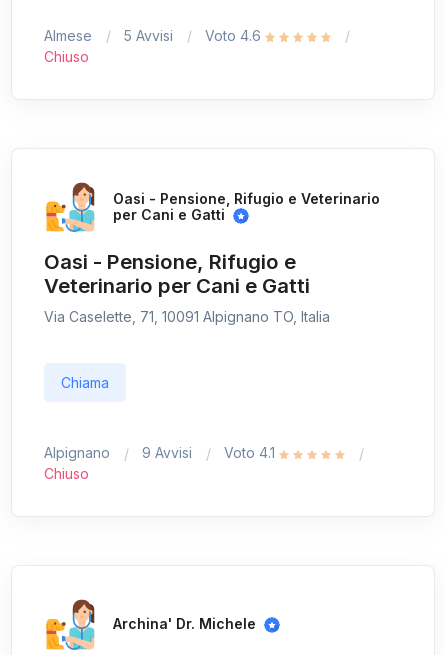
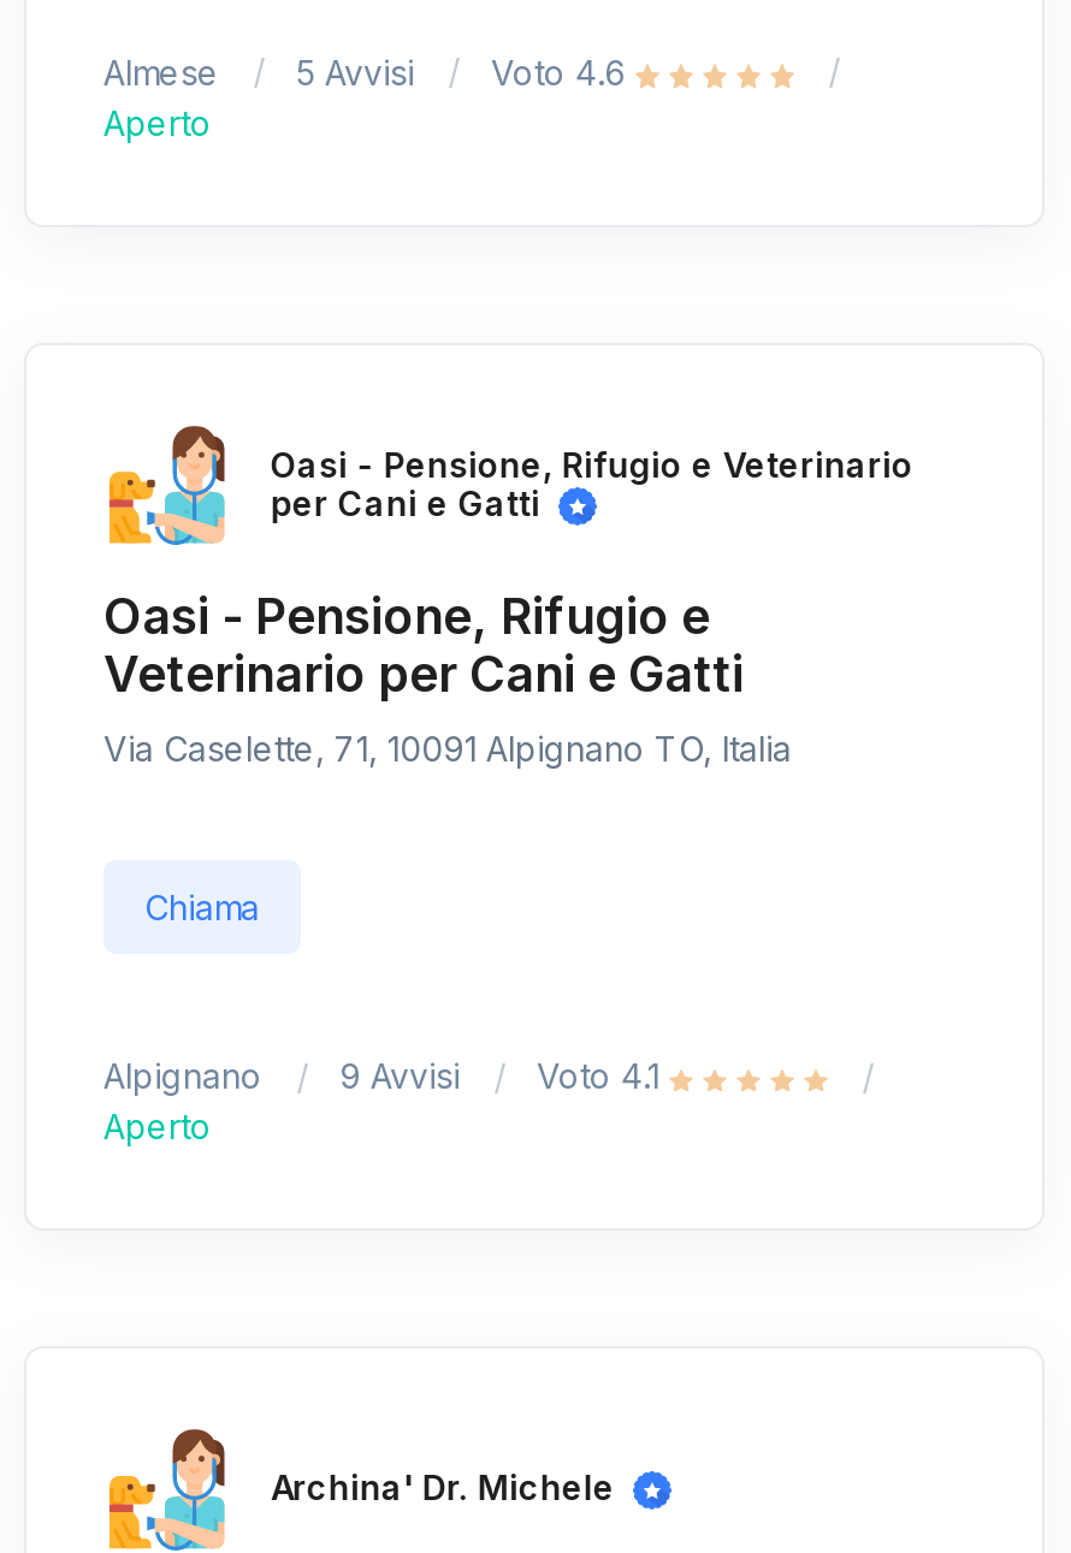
- Chiuso
+ Aperto

- Chiuso
+ Aperto
